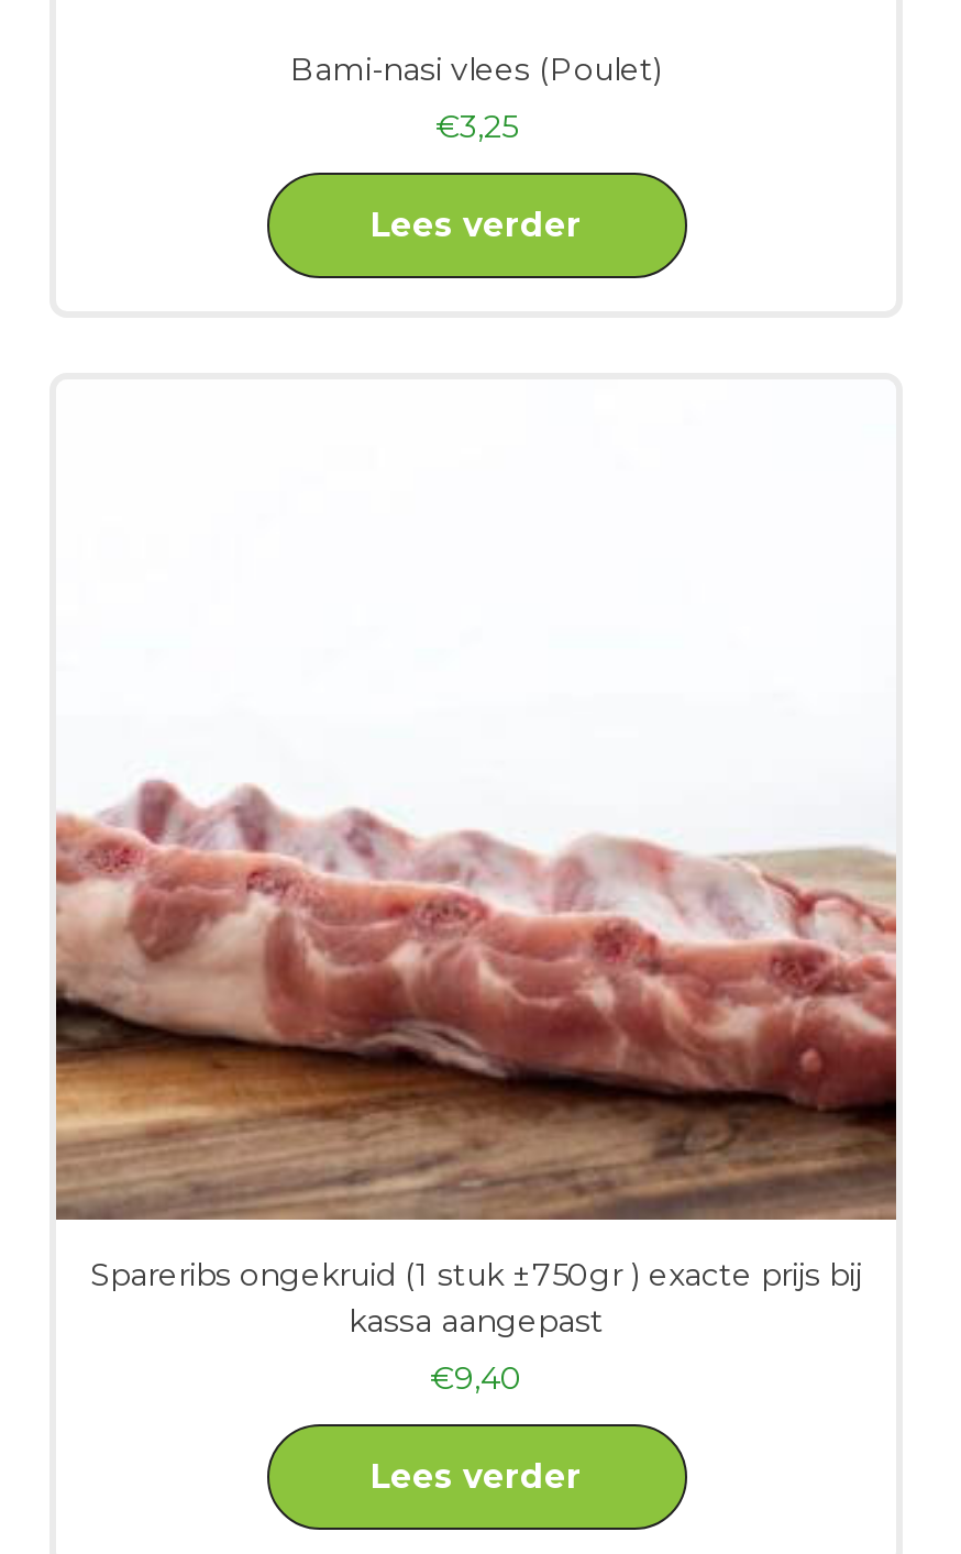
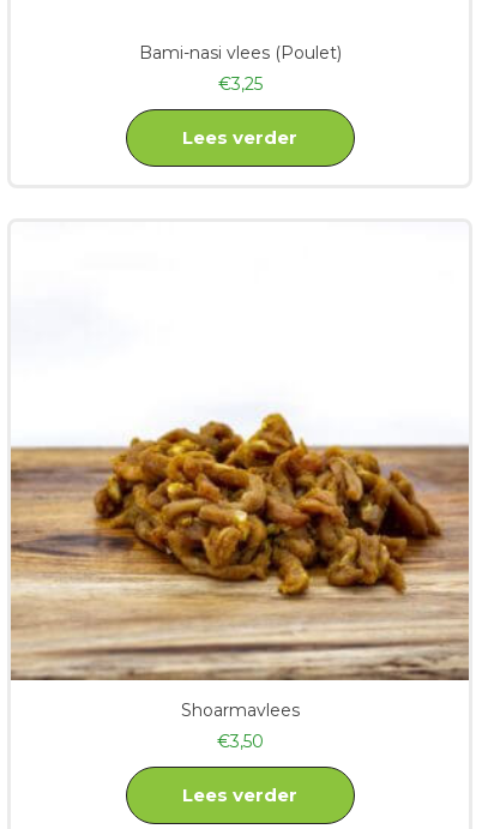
- [image]
- Spareribs ongekruid (1 stuk ±750gr ) exacte prijs bij
- kassa aangepast
- €9,40
+ [image]
+ Shoarmavlees
+ €3,50
